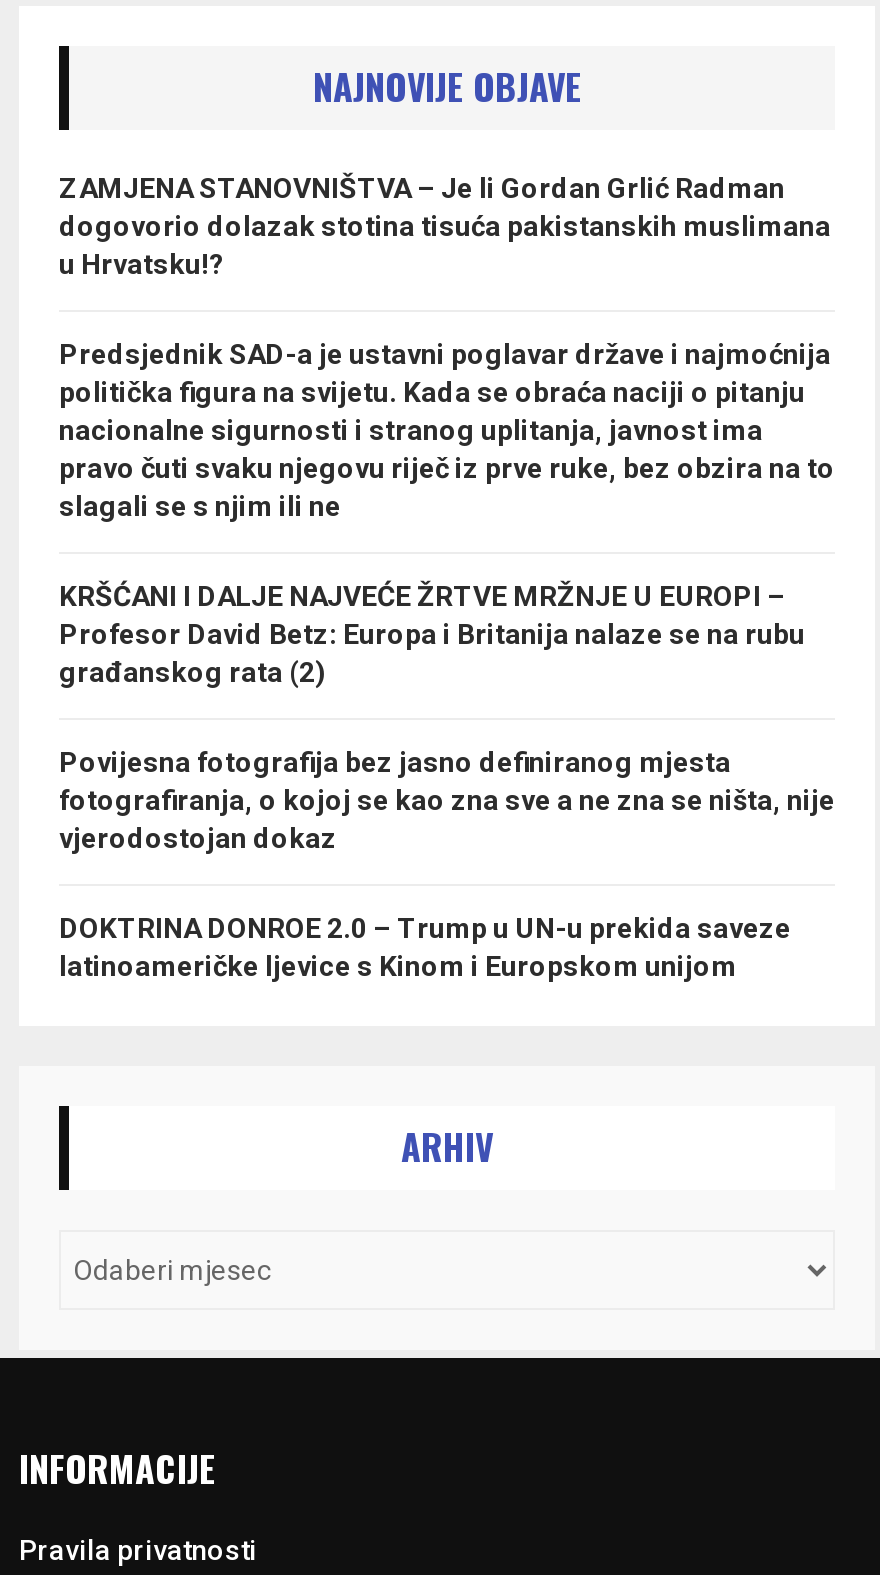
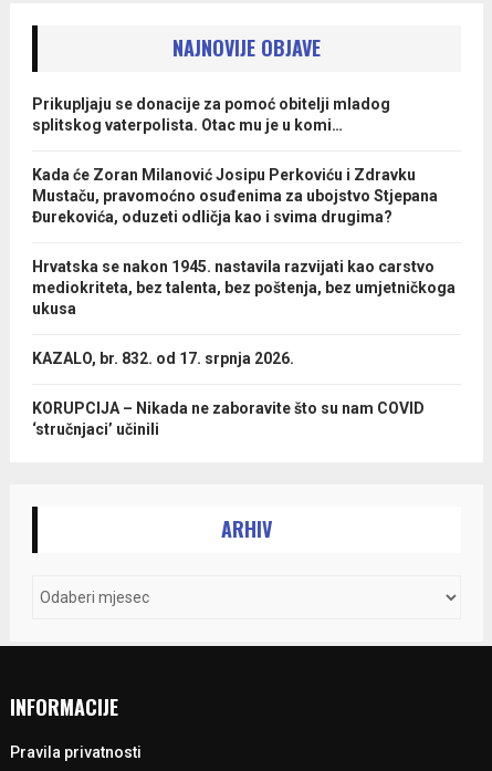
- ZAMJENA STANOVNIŠTVA – Je li Gordan Grlić Radman
- dogovorio dolazak stotina tisuća pakistanskih muslimana
- u Hrvatsku!?
+ Prikupljaju se donacije za pomoć obitelji mladog
+ splitskog vaterpolista. Otac mu je u komi…

- Predsjednik SAD-a je ustavni poglavar države i najmoćnija
- politička figura na svijetu. Kada se obraća naciji o pitanju
- nacionalne sigurnosti i stranog uplitanja, javnost ima
- pravo čuti svaku njegovu riječ iz prve ruke, bez obzira na to
- slagali se s njim ili ne
+ Kada će Zoran Milanović Josipu Perkoviću i Zdravku
+ Mustaču, pravomoćno osuđenima za ubojstvo Stjepana
+ Đurekovića, oduzeti odličja kao i svima drugima?

- KRŠĆANI I DALJE NAJVEĆE ŽRTVE MRŽNJE U EUROPI –
- Profesor David Betz: Europa i Britanija nalaze se na rubu
- građanskog rata (2)
+ Hrvatska se nakon 1945. nastavila razvijati kao carstvo
+ mediokriteta, bez talenta, bez poštenja, bez umjetničkoga
+ ukusa

- Povijesna fotografija bez jasno definiranog mjesta
- fotografiranja, o kojoj se kao zna sve a ne zna se ništa, nije
- vjerodostojan dokaz
+ KAZALO, br. 832. od 17. srpnja 2026.

- DOKTRINA DONROE 2.0 – Trump u UN-u prekida saveze
- latinoameričke ljevice s Kinom i Europskom unijom
+ KORUPCIJA – Nikada ne zaboravite što su nam COVID
+ ‘stručnjaci’ učinili
